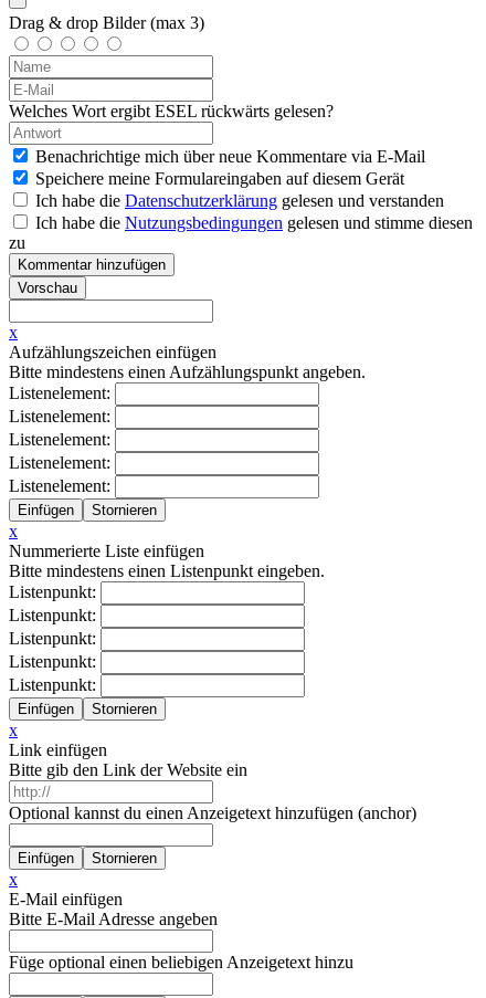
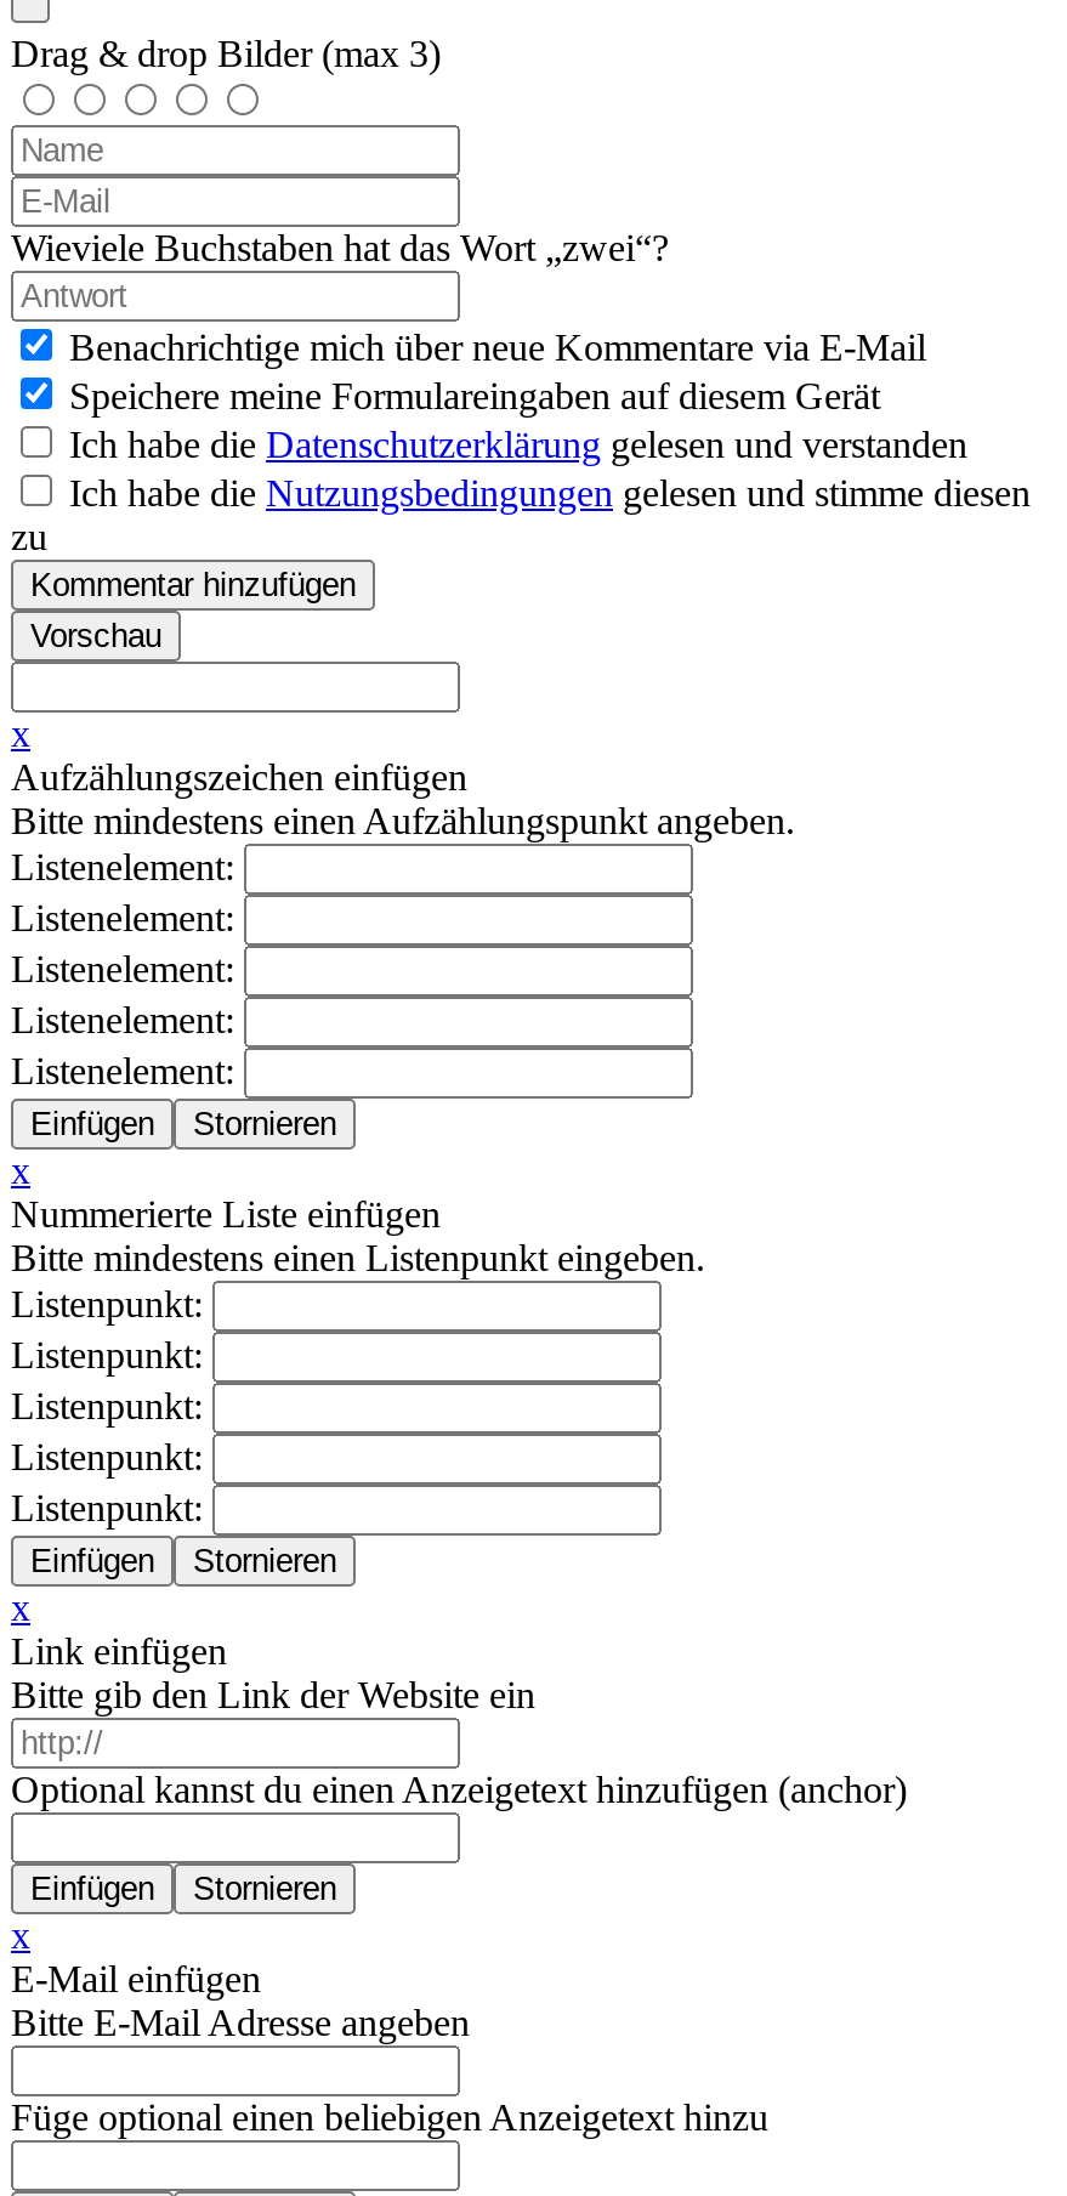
- Welches Wort ergibt ESEL rückwärts gelesen?
+ Wieviele Buchstaben hat das Wort „zwei“?
